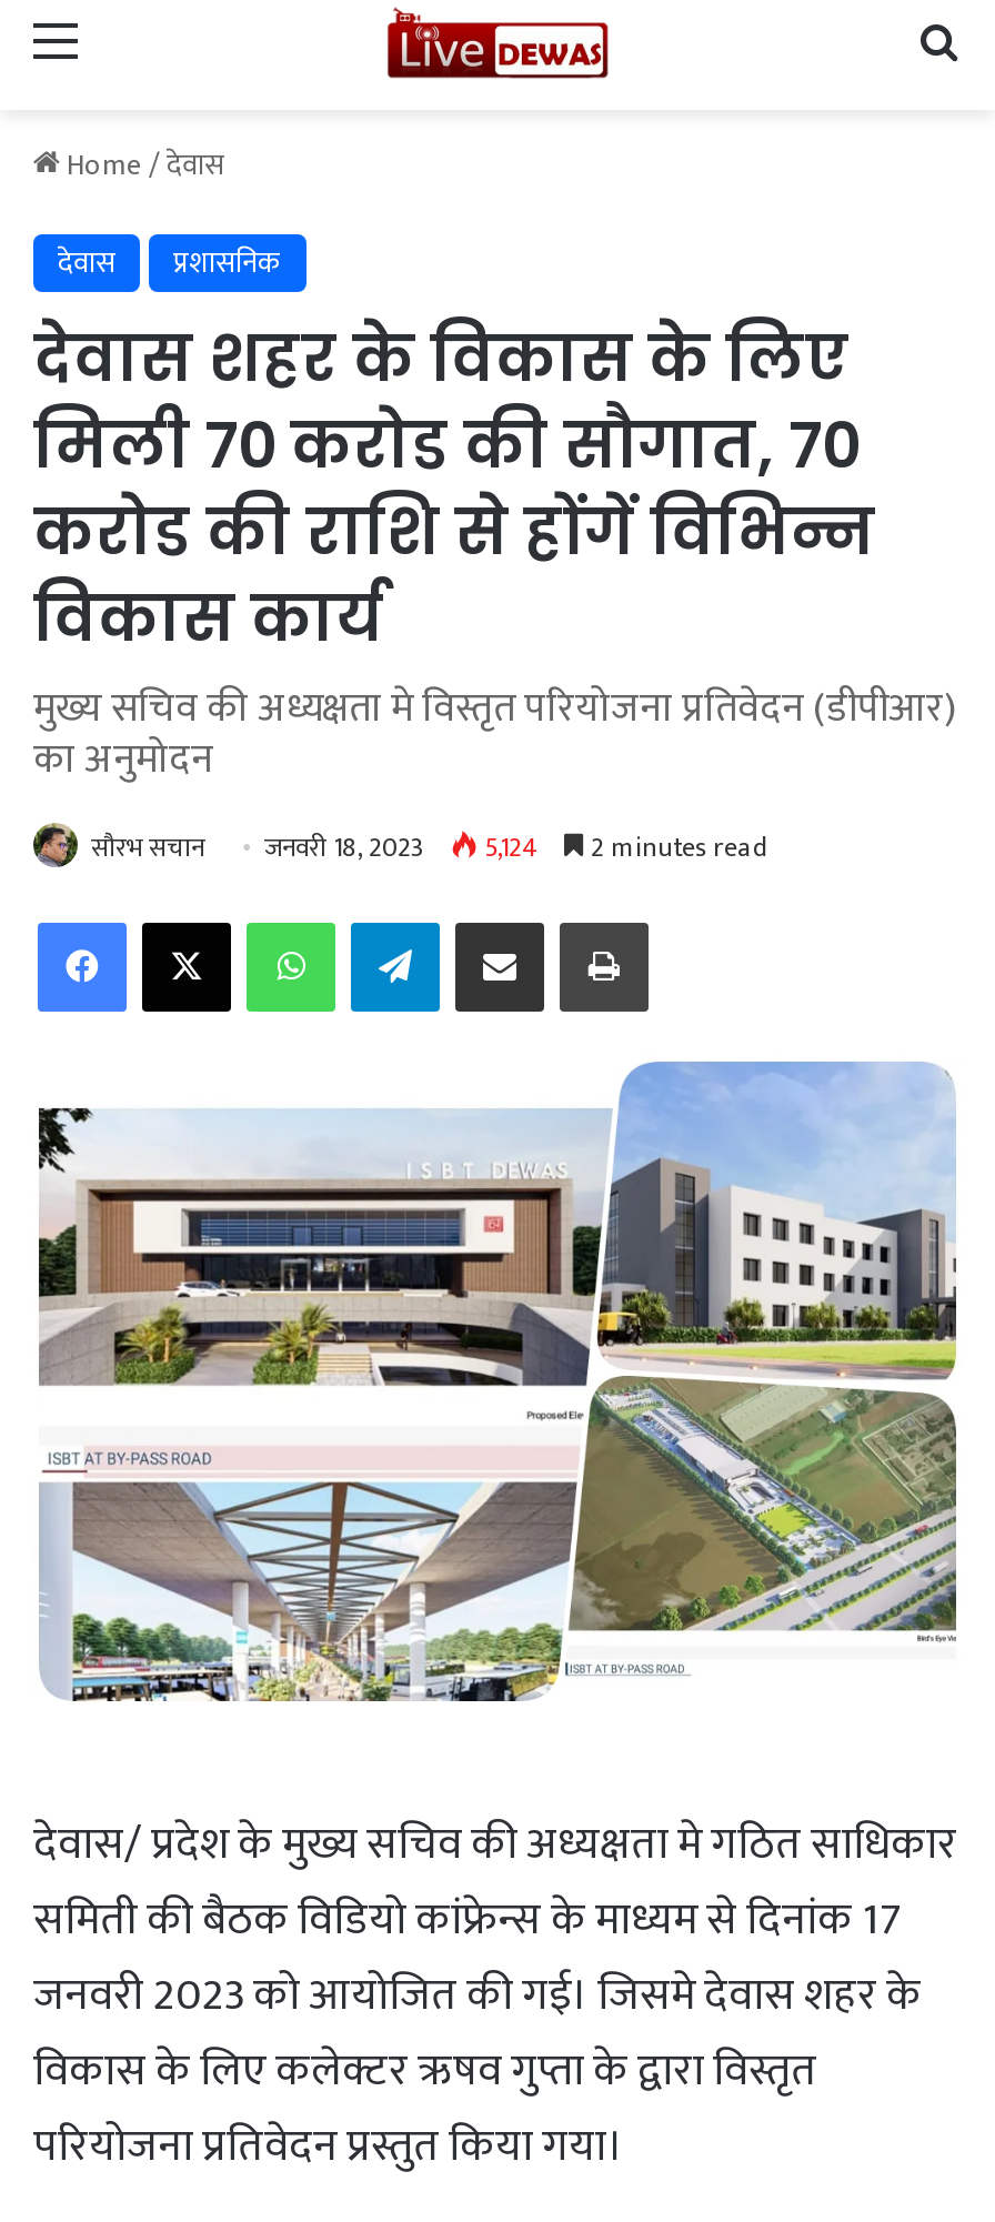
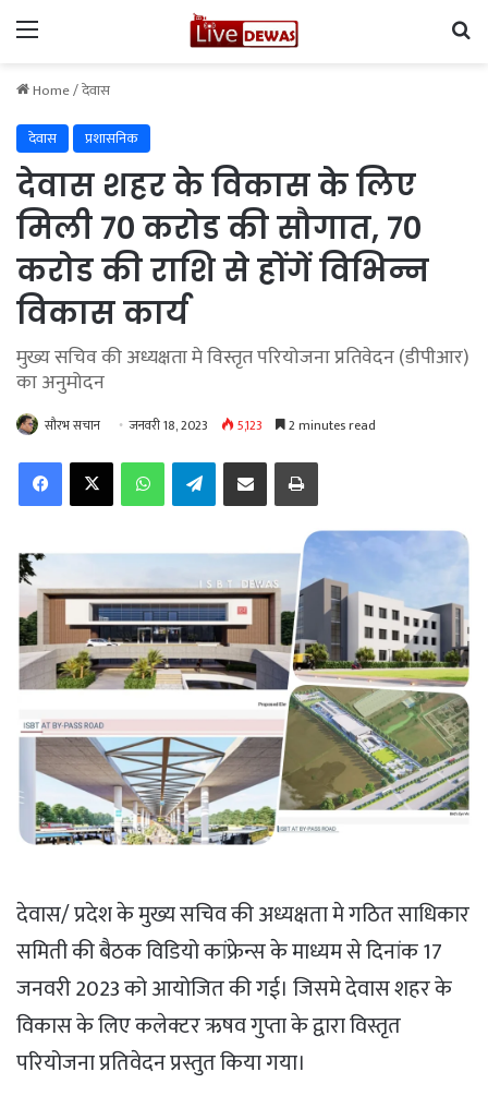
- सौरभ सचान जनवरी 18, 2023 5,124 2 minutes read
+ सौरभ सचान जनवरी 18, 2023 5,123 2 minutes read
